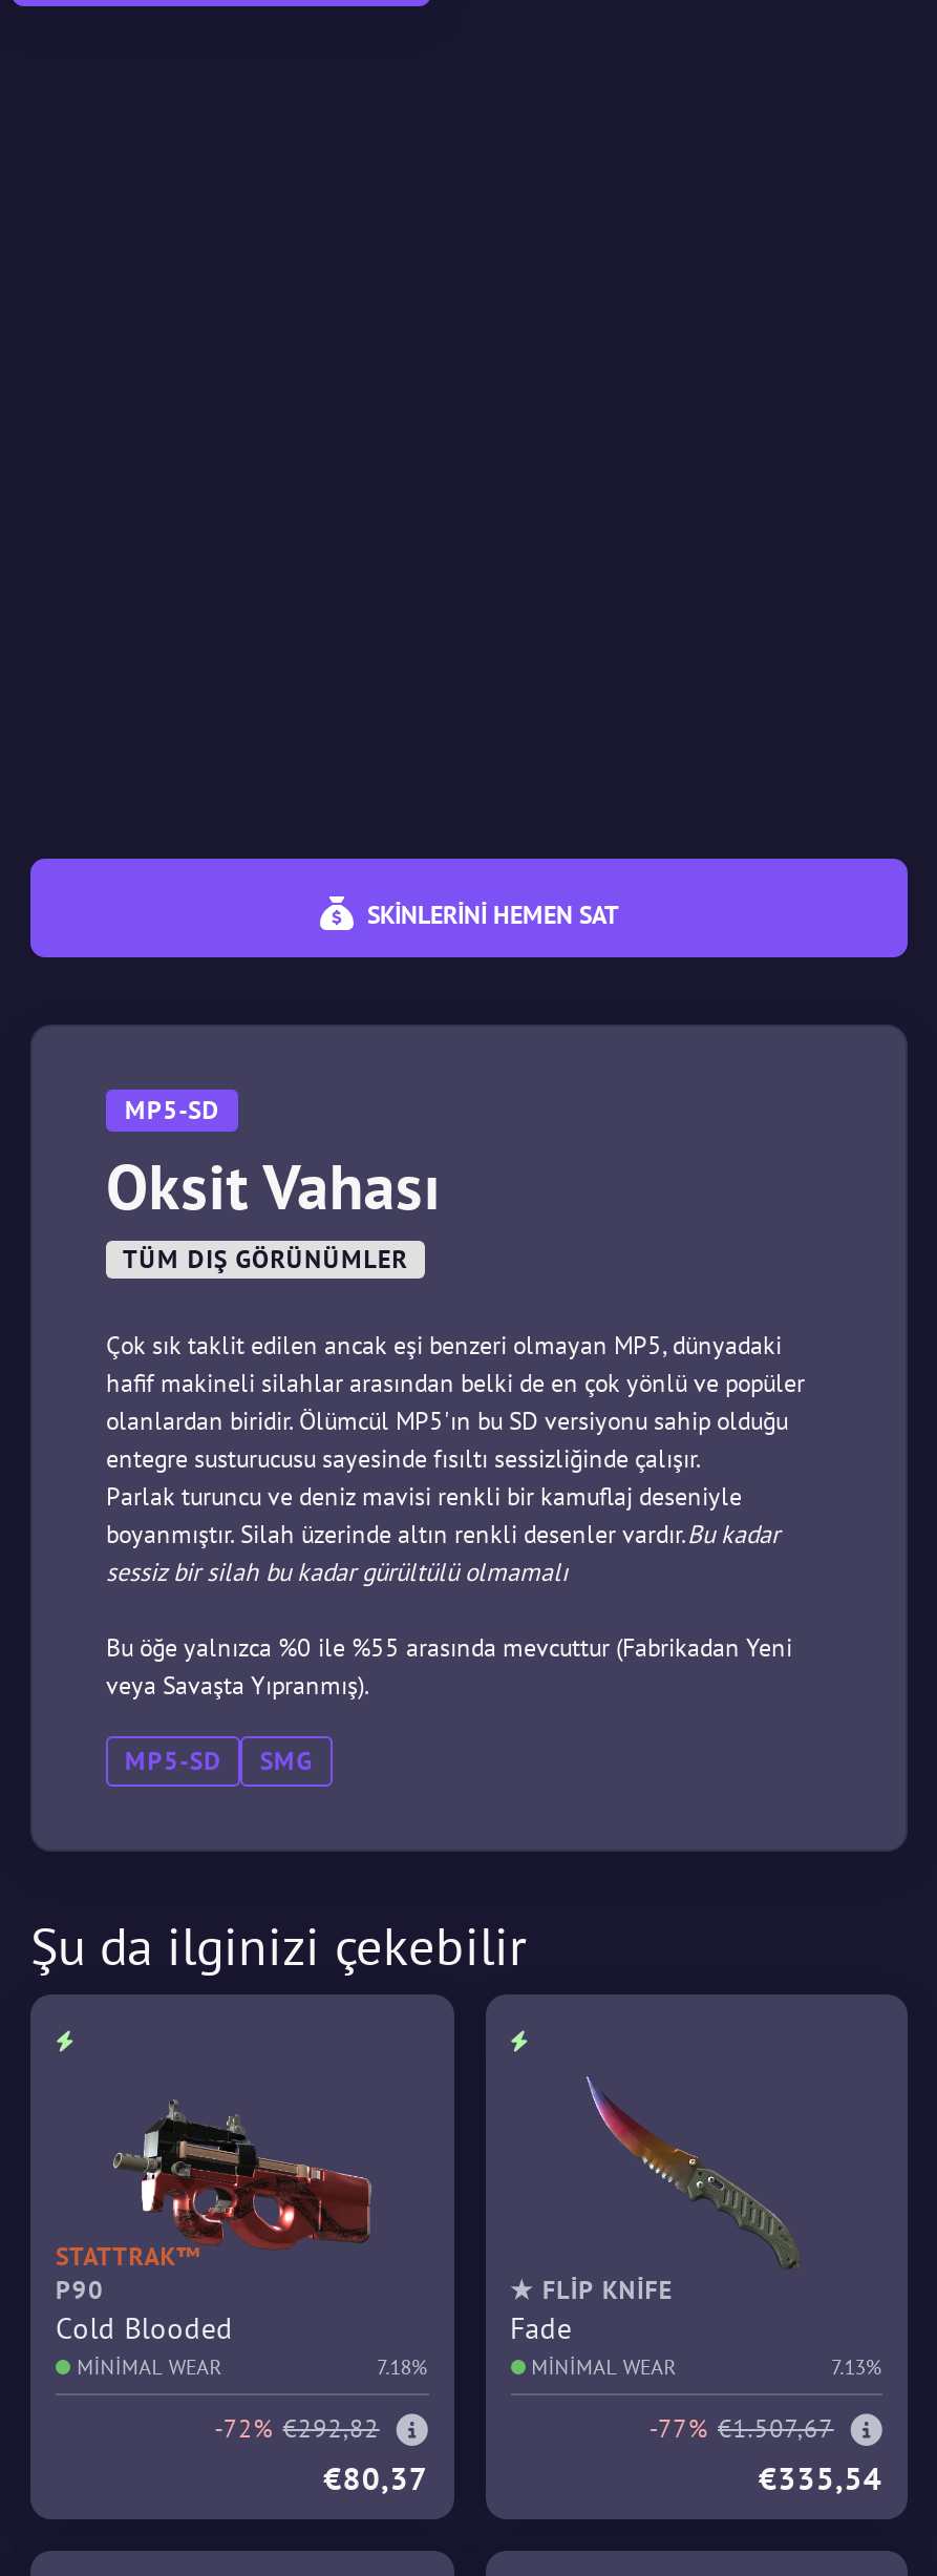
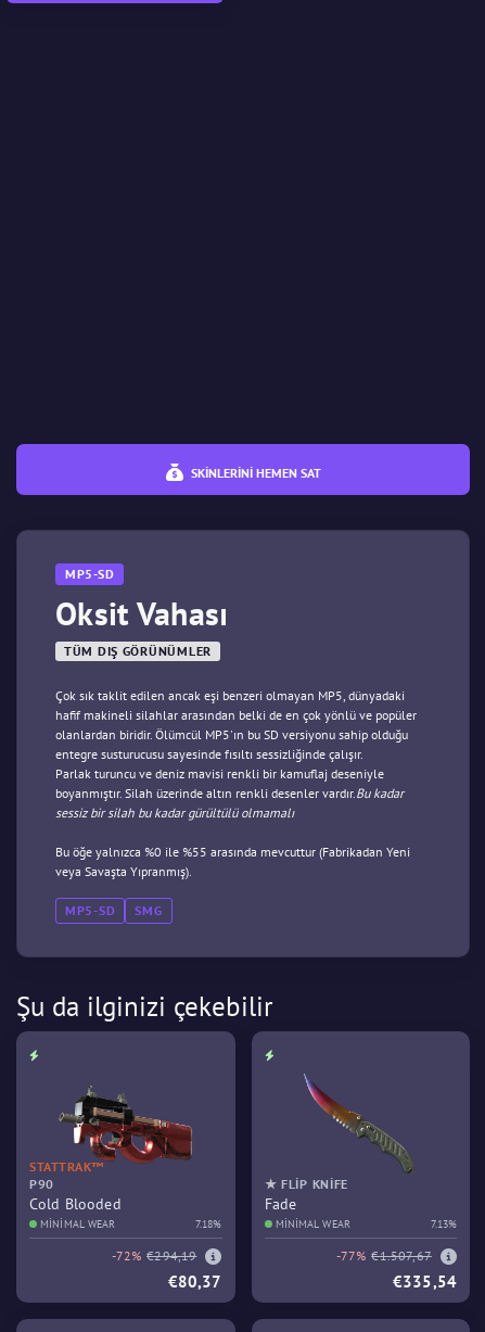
- -72% €292,82
+ -72% €294,19
